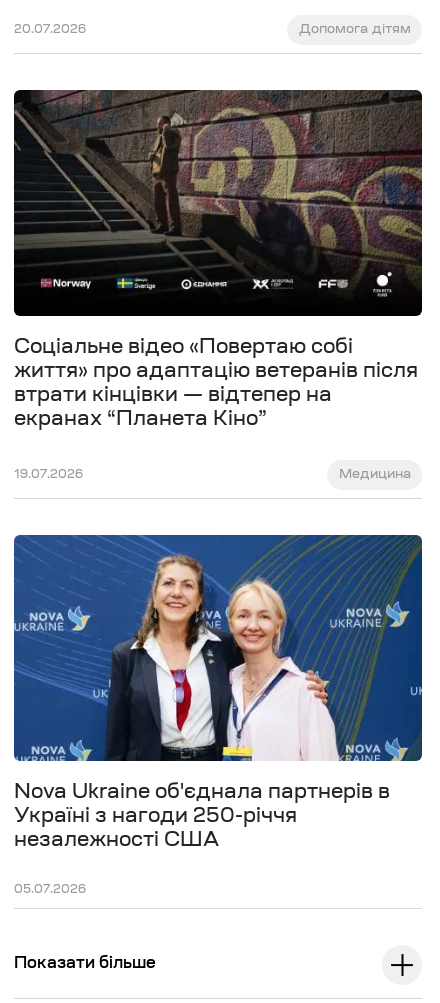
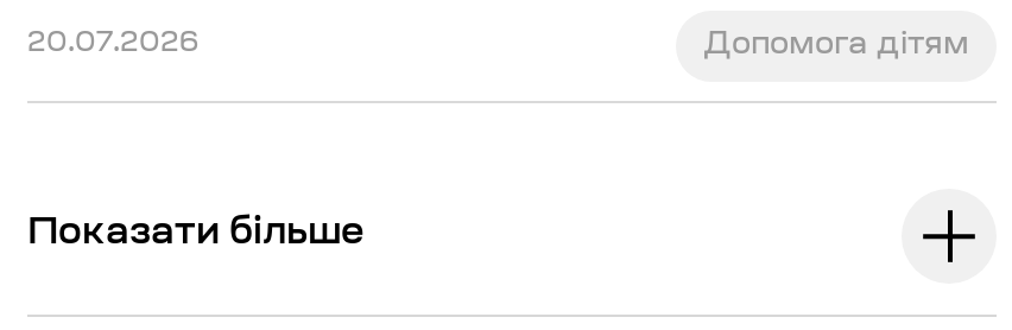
- [image]
- Соціальне відео «Повертаю собі
- життя» про адаптацію ветеранів після
- втрати кінцівки — відтепер на
- екранах “Планета Кіно”
- 19.07.2026
- Медицина

- [image]
- Nova Ukraine об'єднала партнерів в
- Україні з нагоди 250-річчя
- незалежності США
- 05.07.2026
